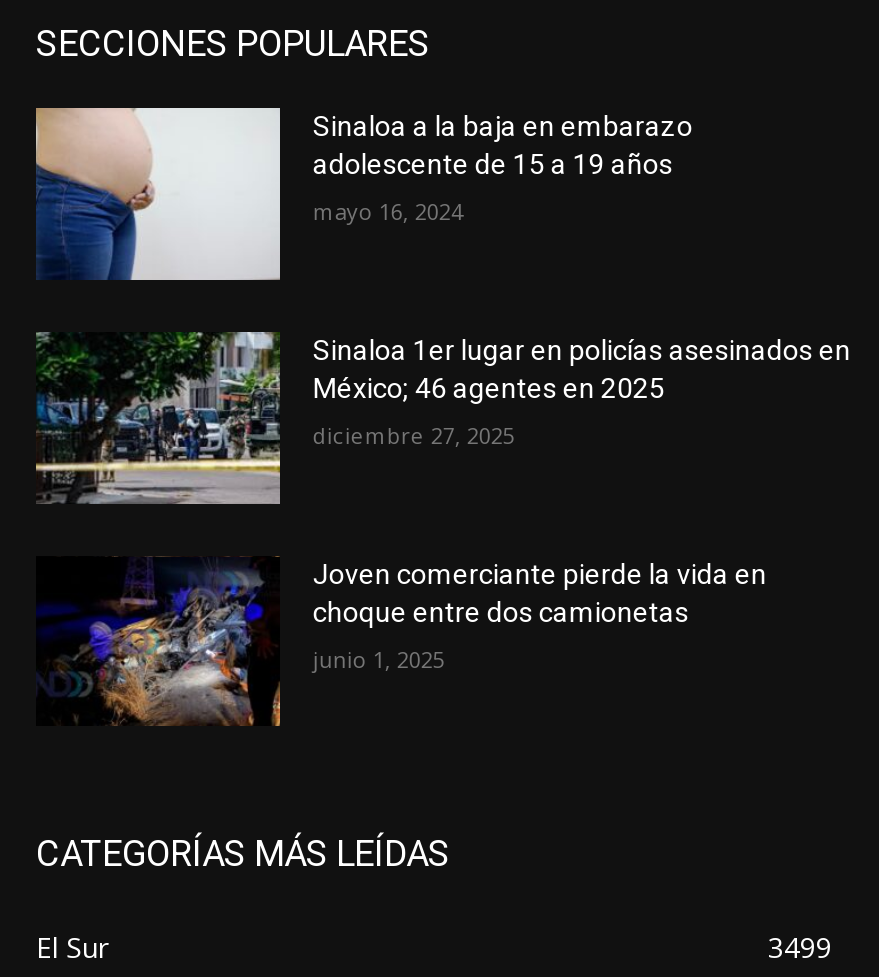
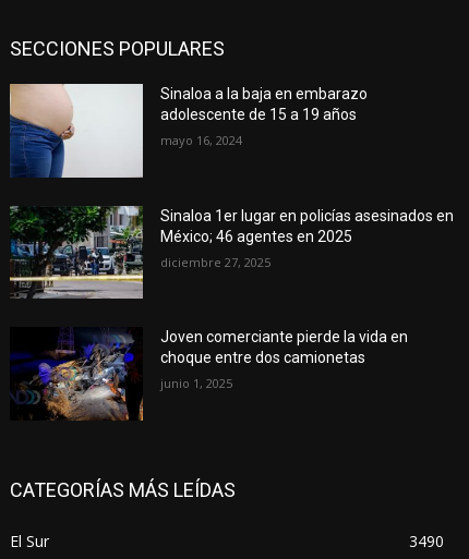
- 3499
+ 3490
